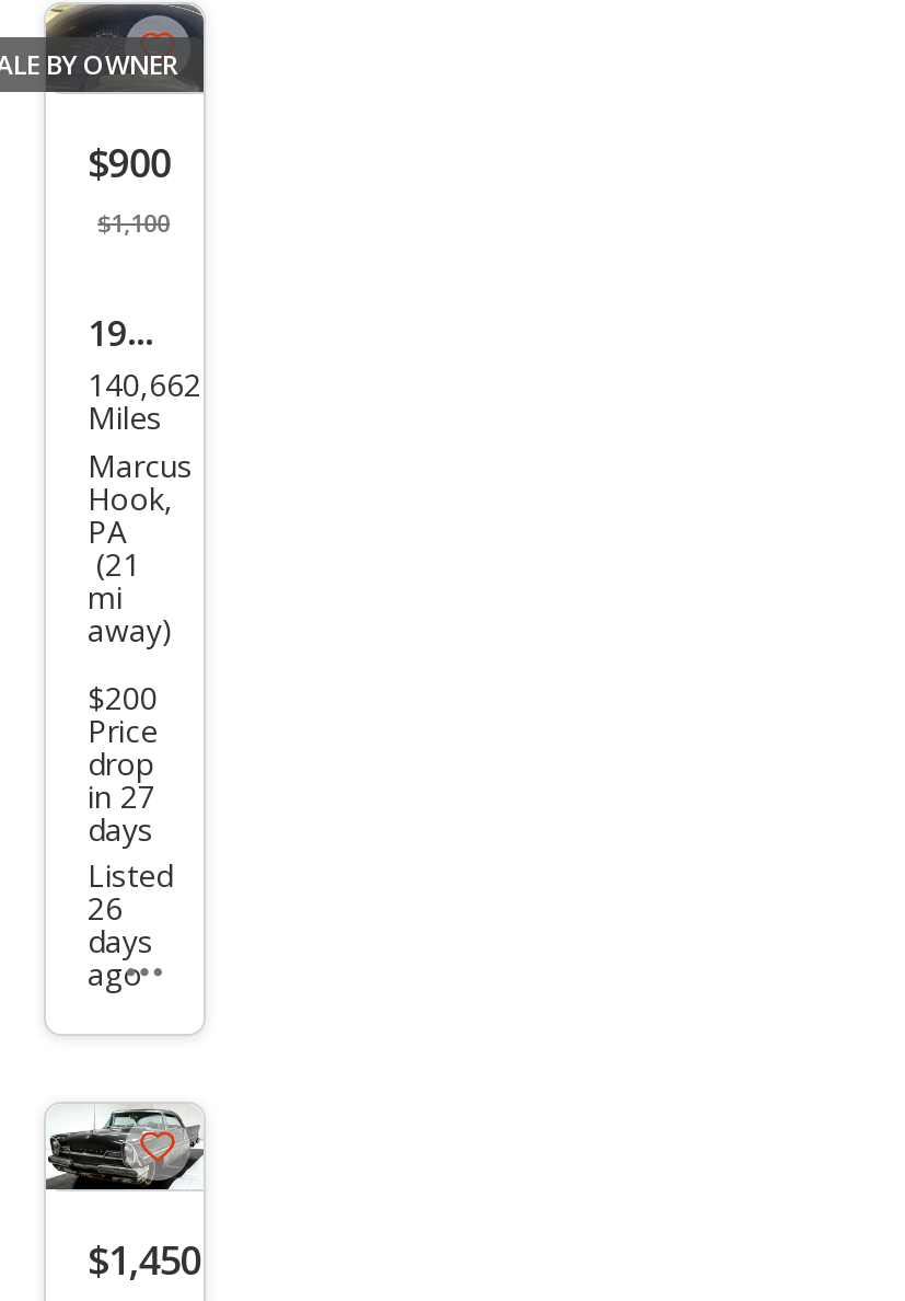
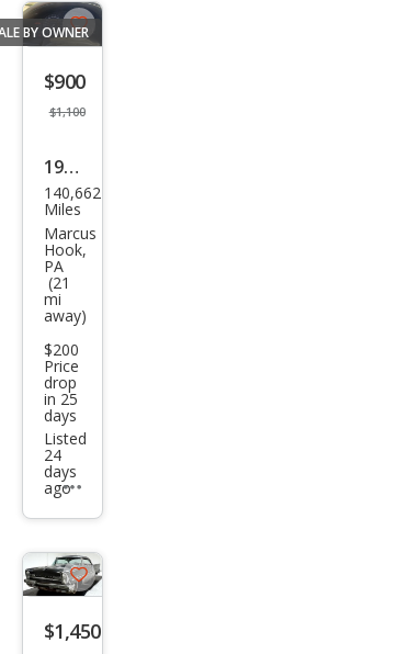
- in 27
+ in 25

- 26
+ 24
